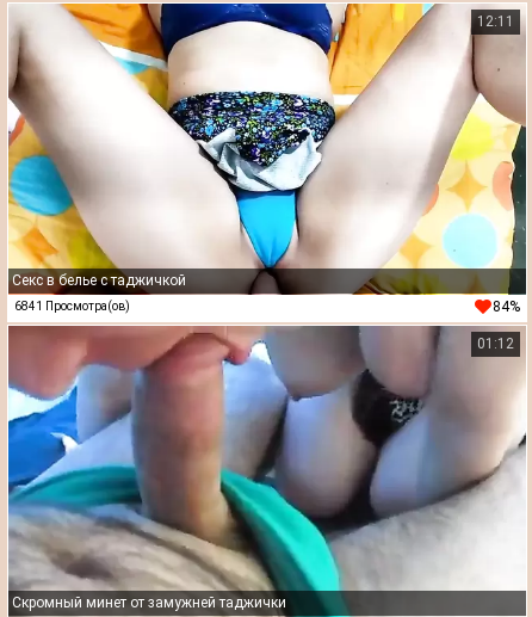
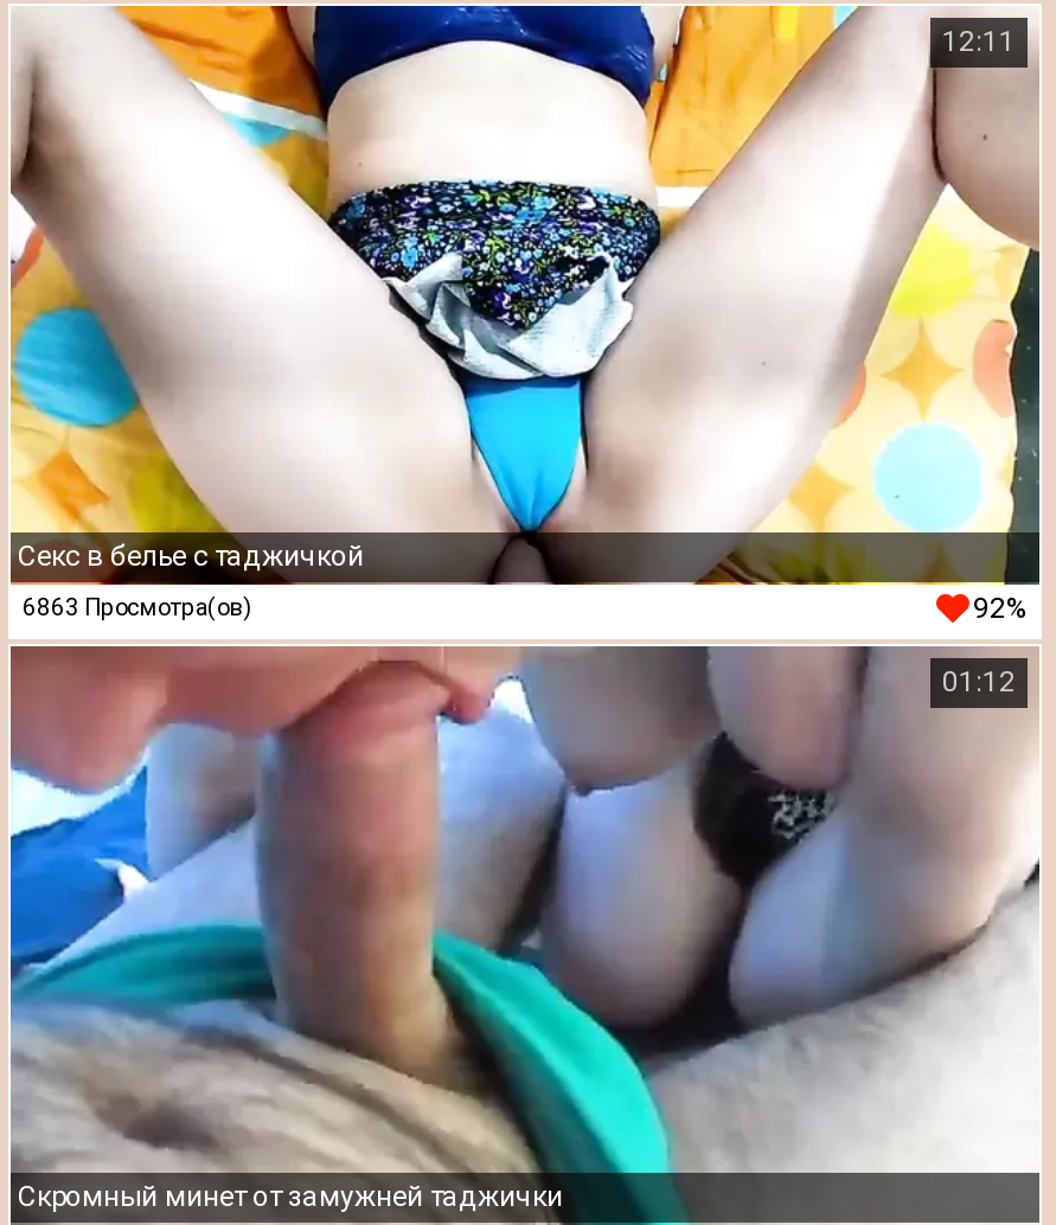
- 6841 Просмотра(ов)
+ 6863 Просмотра(ов)

- 84%
+ 92%
